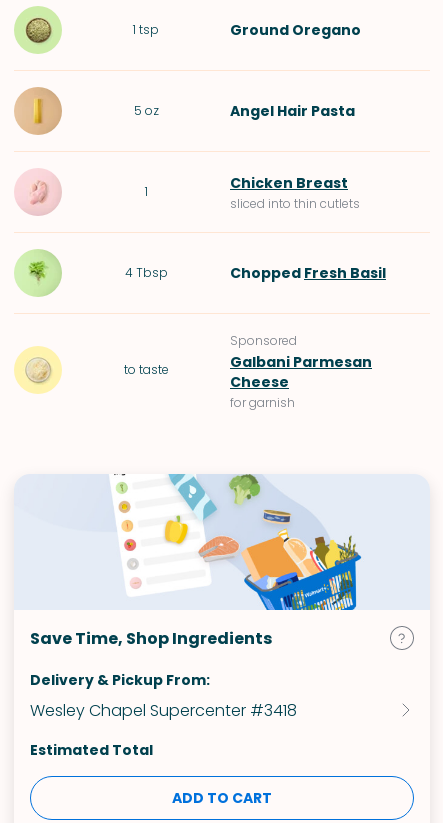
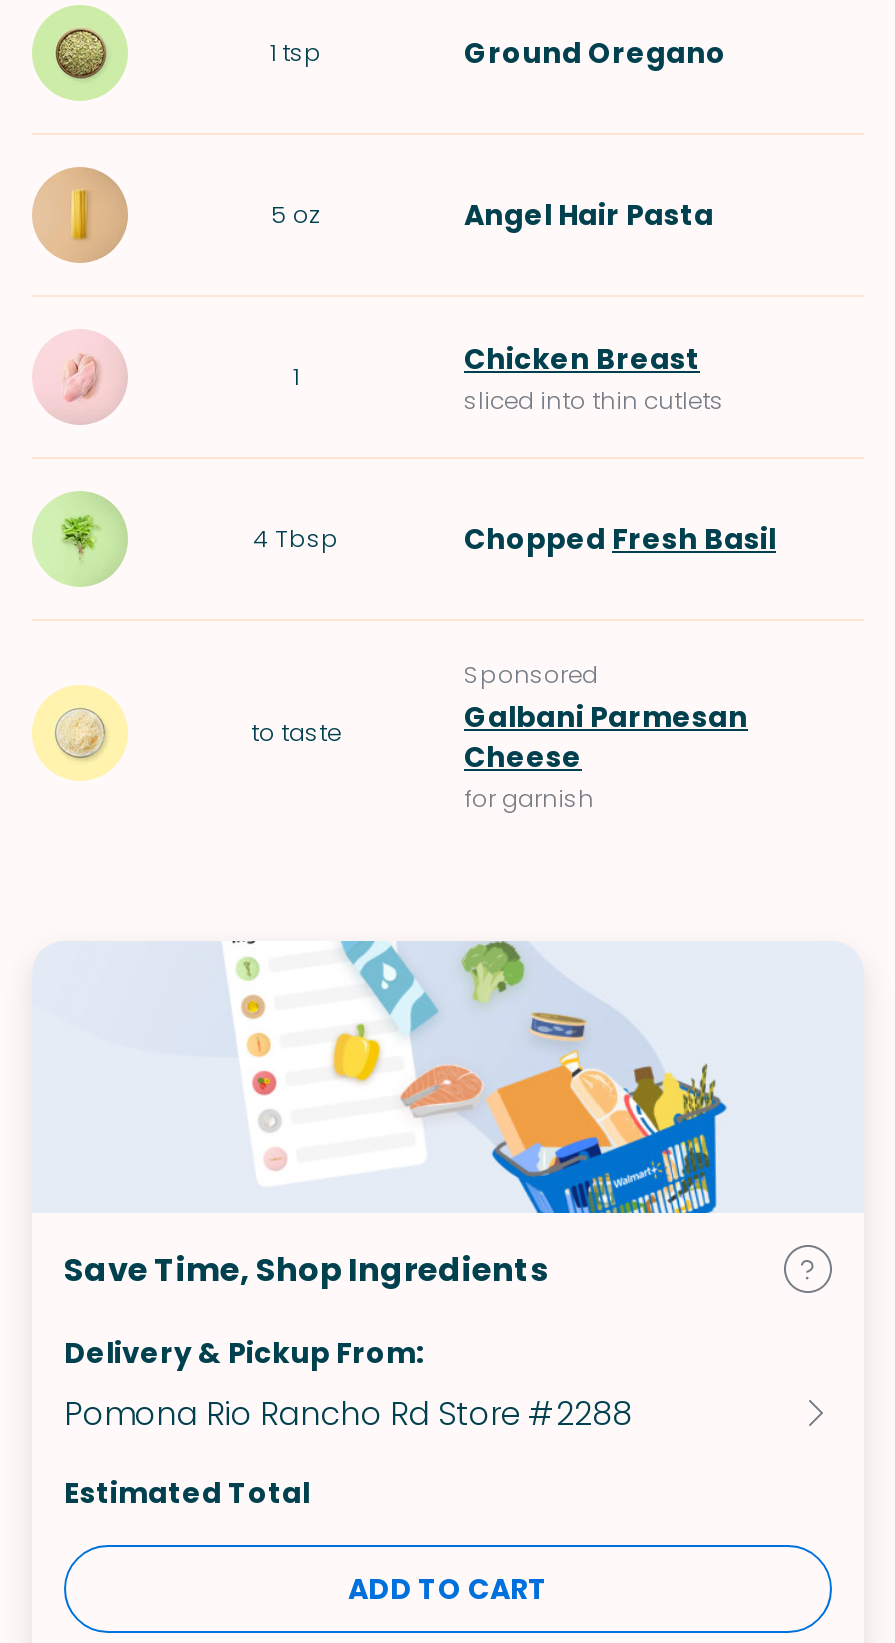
- Wesley Chapel Supercenter #3418
+ Pomona Rio Rancho Rd Store #2288
